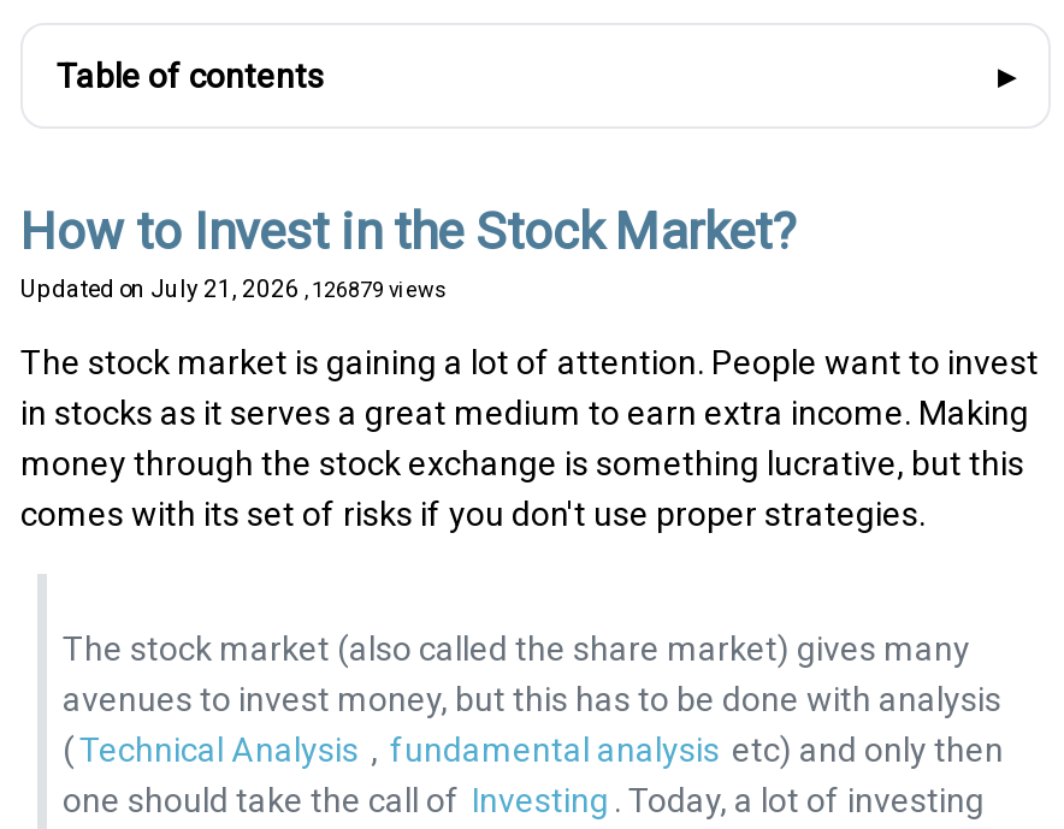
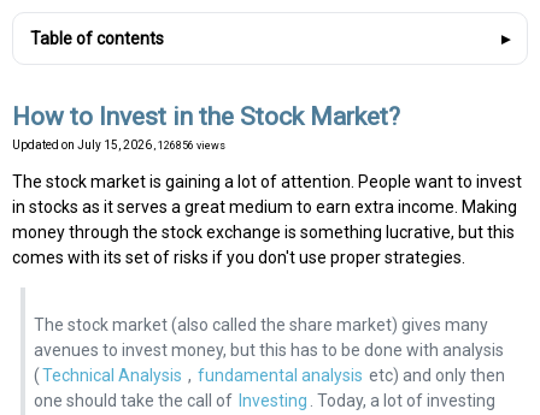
- Updated on July 21, 2026, 126879 views
+ Updated on July 15, 2026, 126856 views
